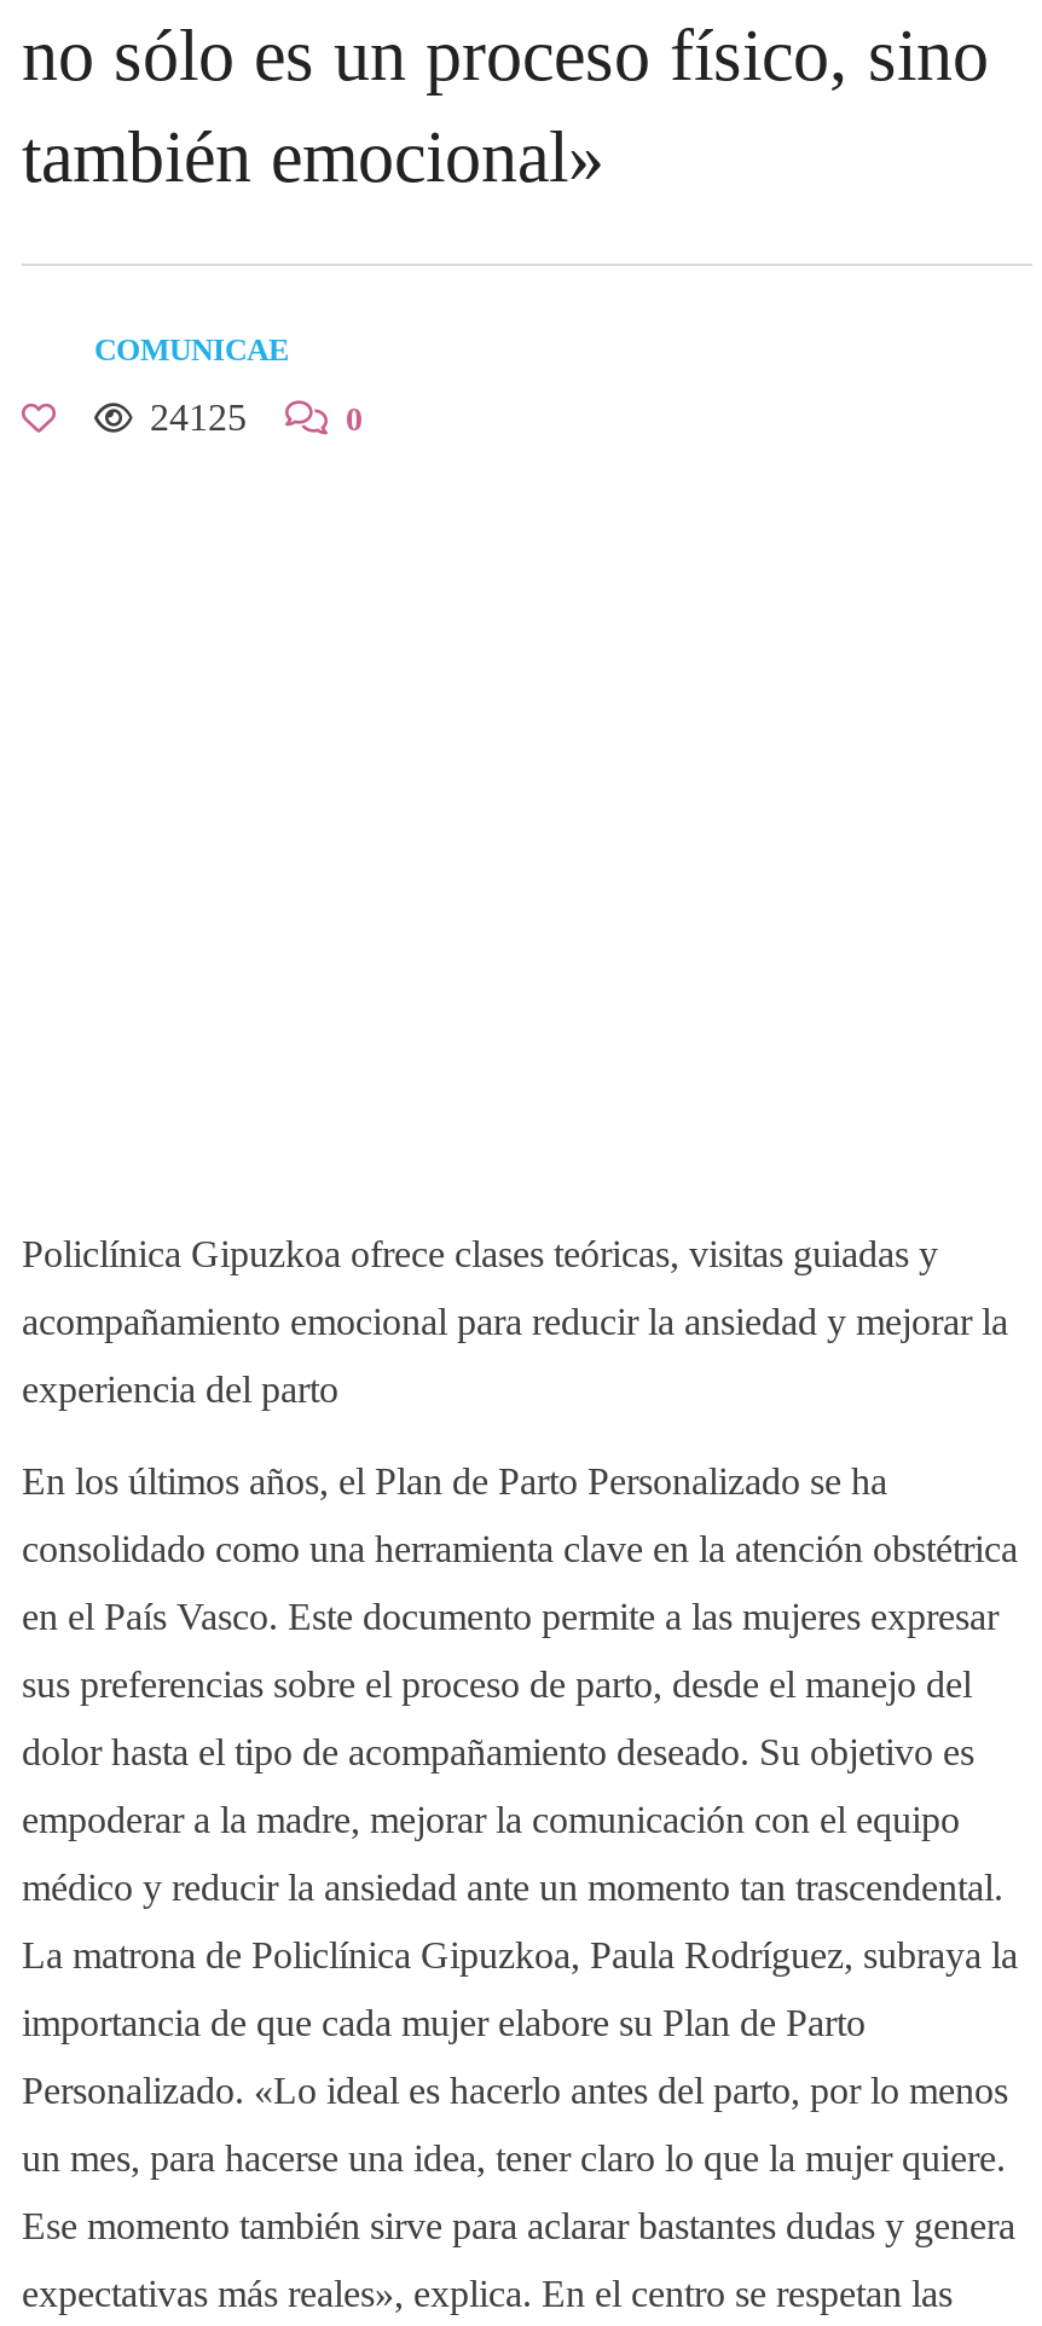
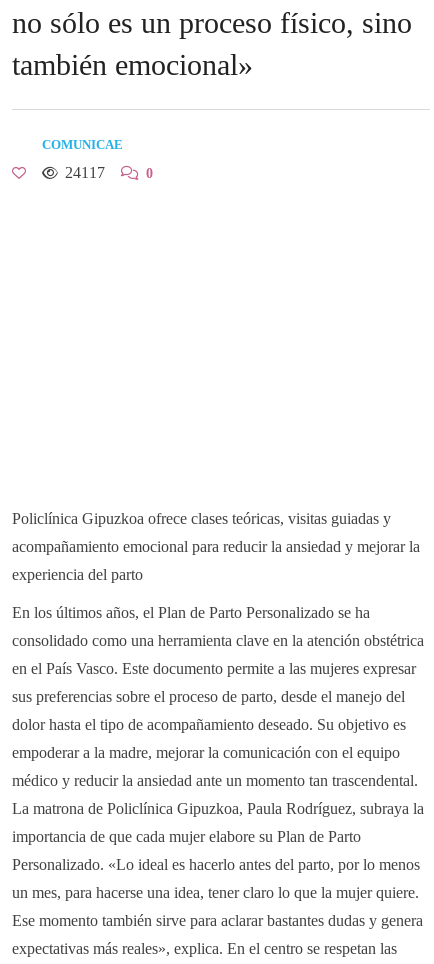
- 24125
+ 24117
